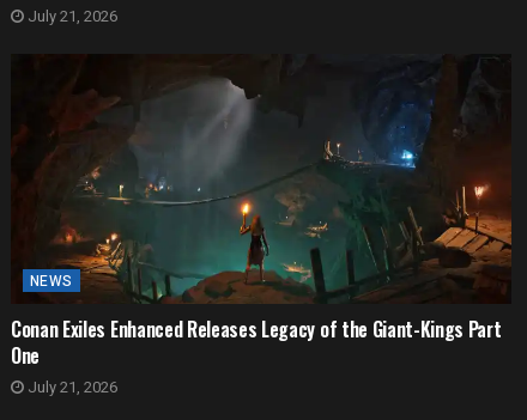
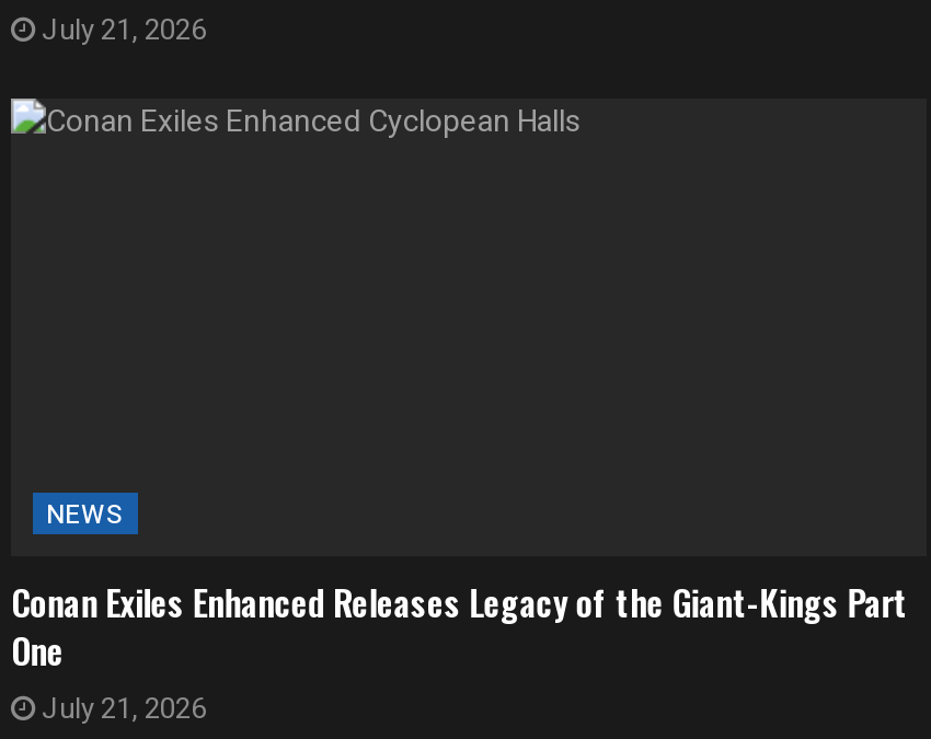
- [image]
